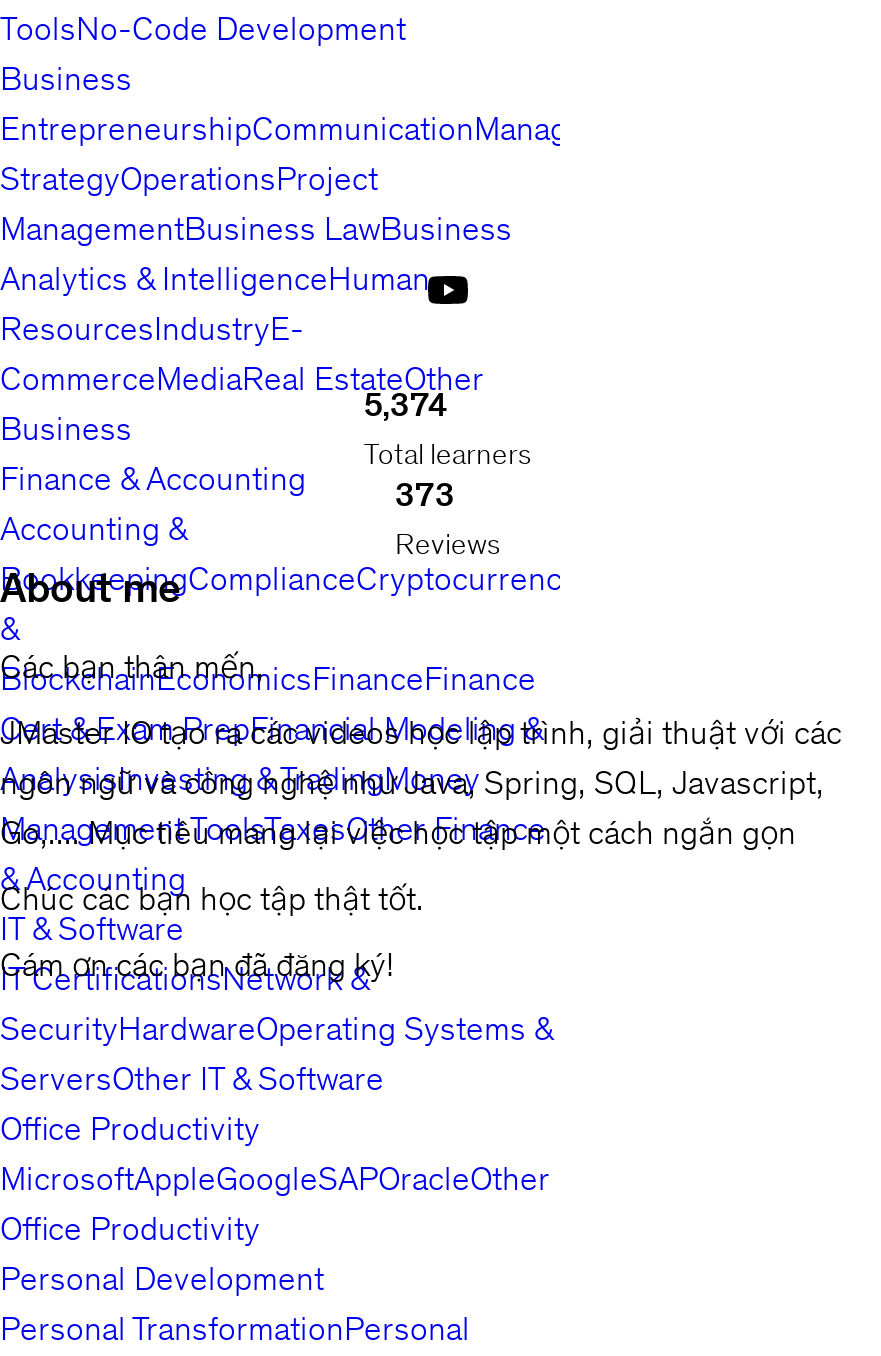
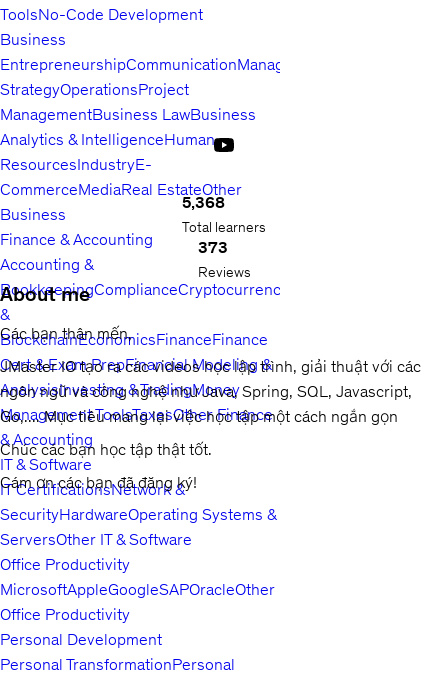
- 5,374
+ 5,368
